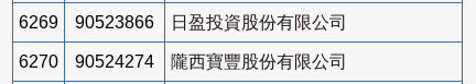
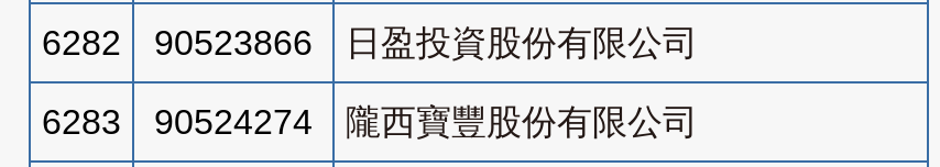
- 6269 90523866 日盈投資股份有限公司
+ 6282 90523866 日盈投資股份有限公司

- 6270 90524274 隴西寶豐股份有限公司
+ 6283 90524274 隴西寶豐股份有限公司
